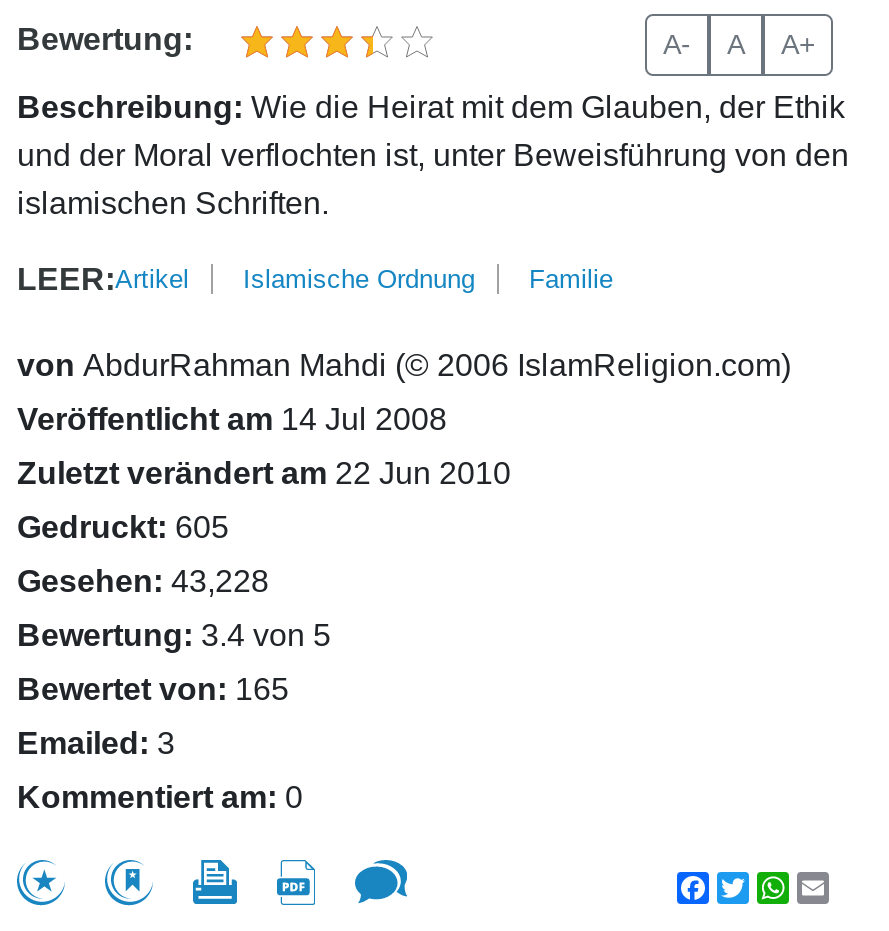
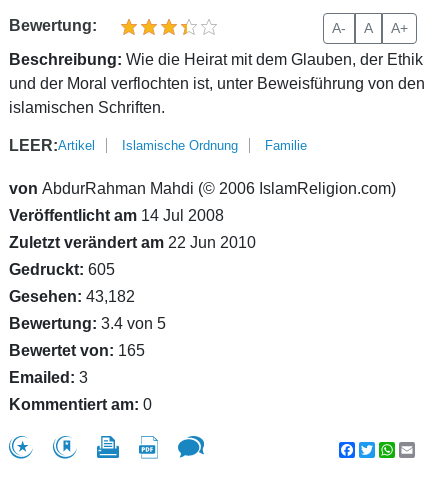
- Gesehen: 43,228
+ Gesehen: 43,182
